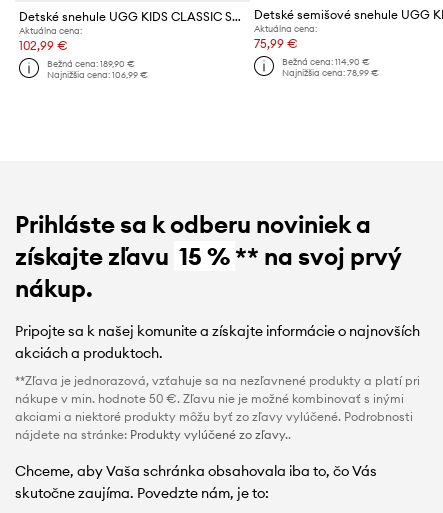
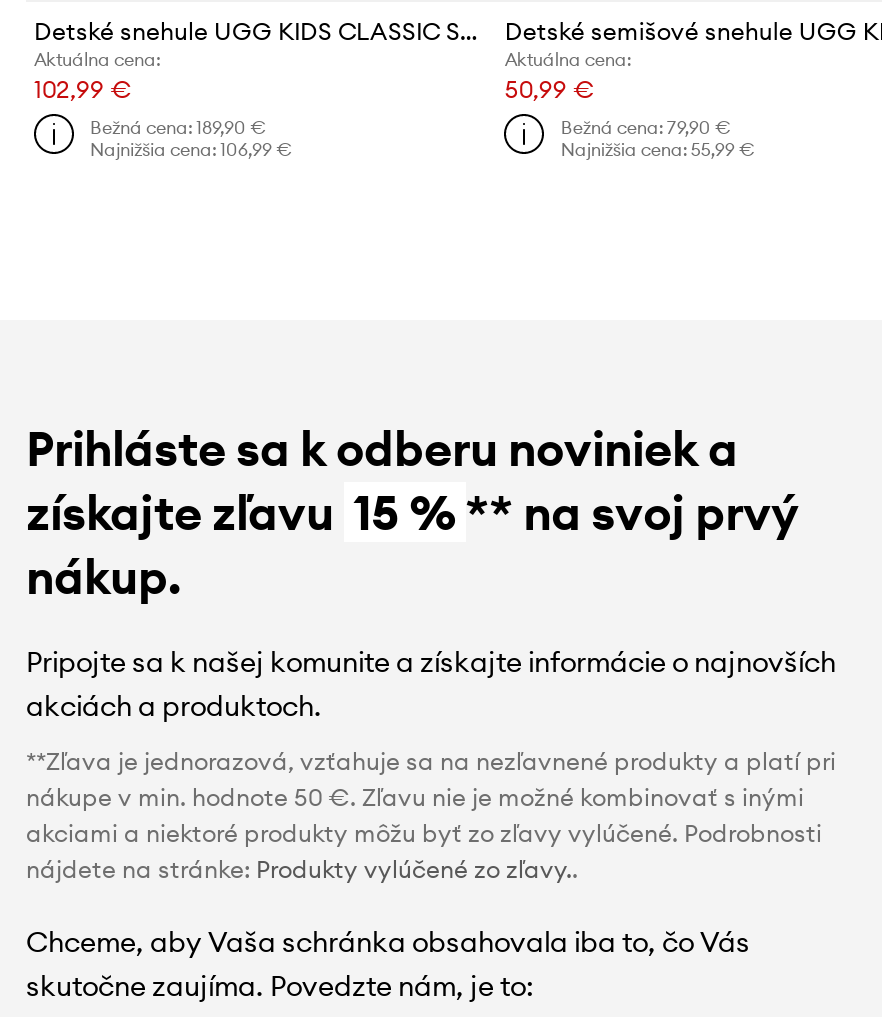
- 75,99 €
+ 50,99 €

- Bežná cena: 114,90 €
+ Bežná cena: 79,90 €

- Najnižšia cena: 78,99 €
+ Najnižšia cena: 55,99 €
